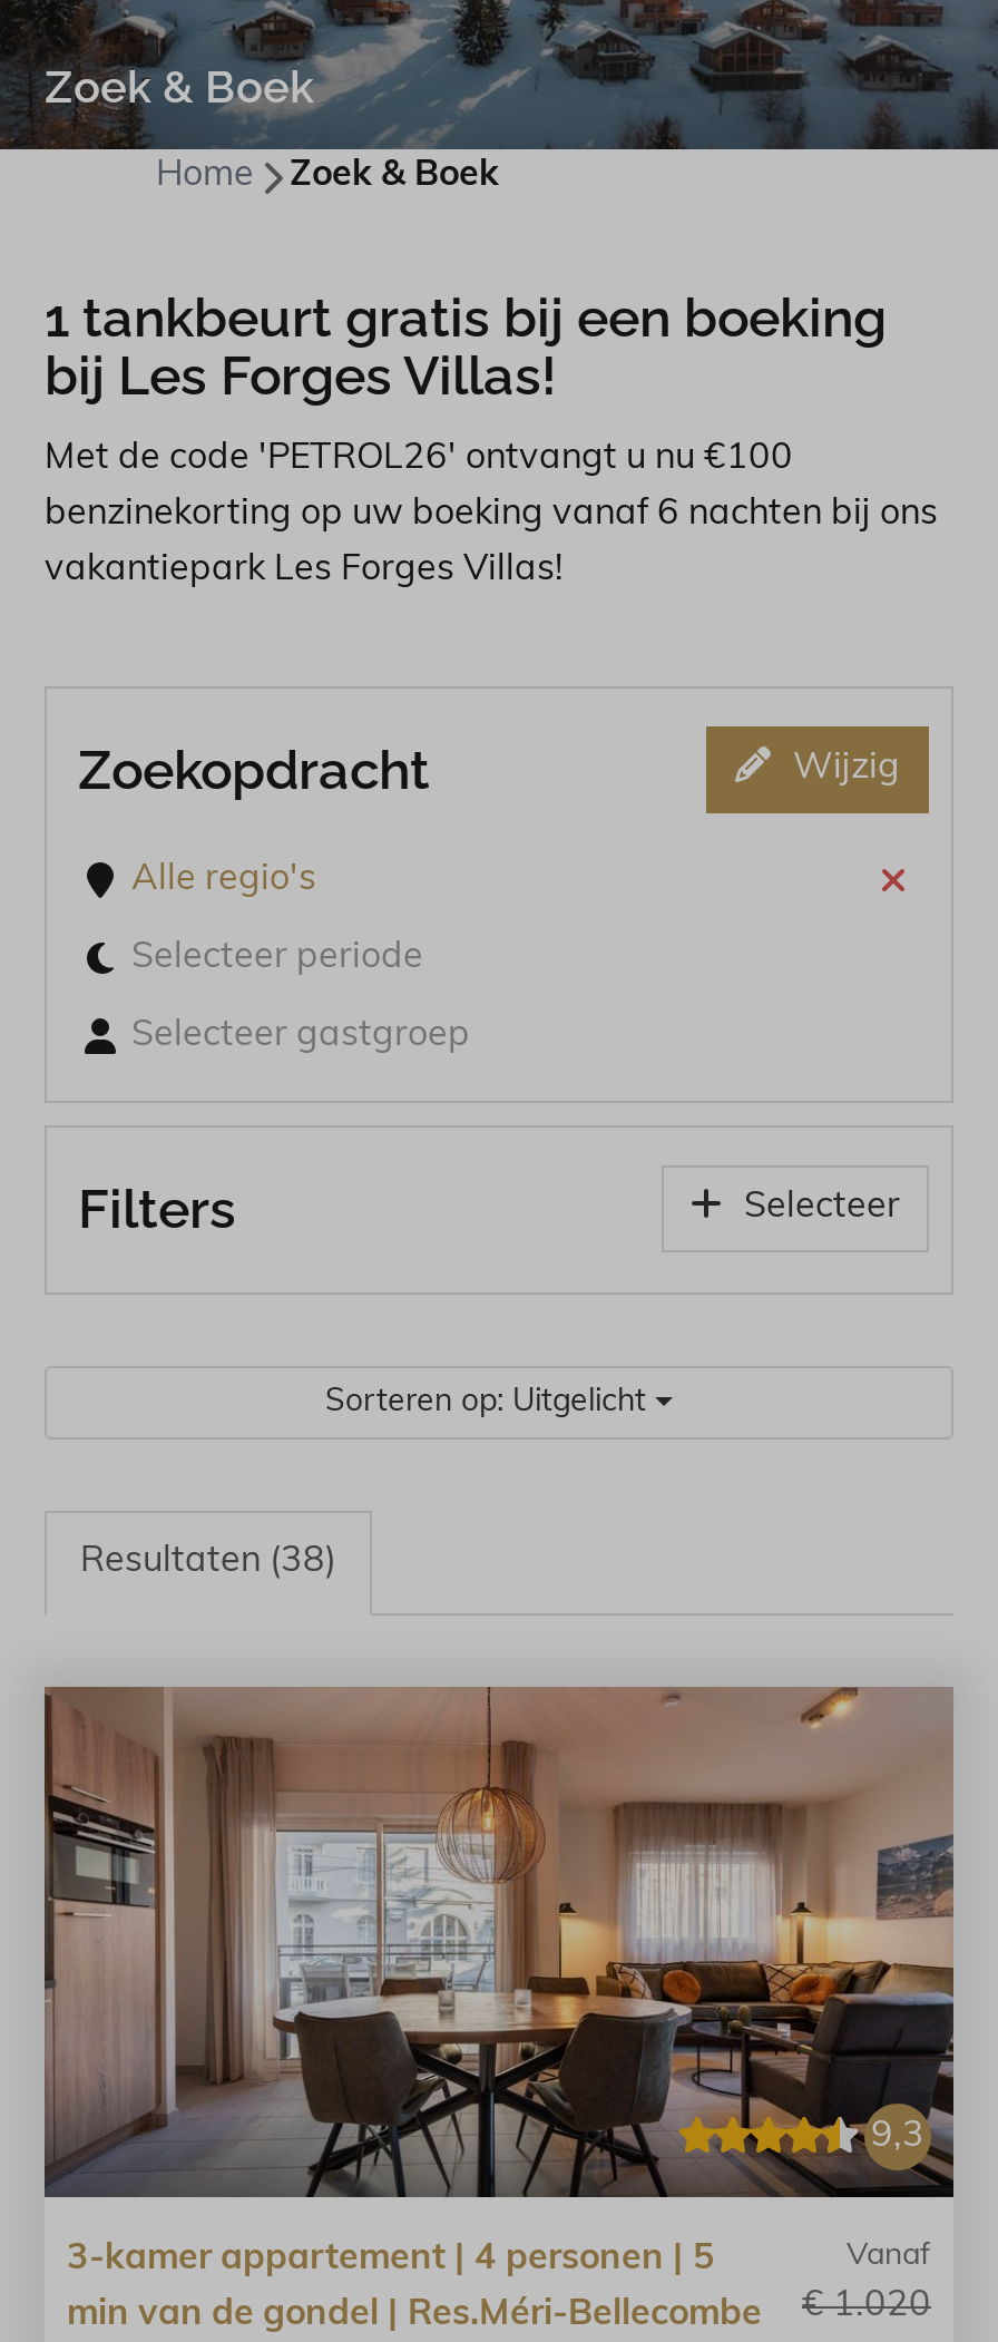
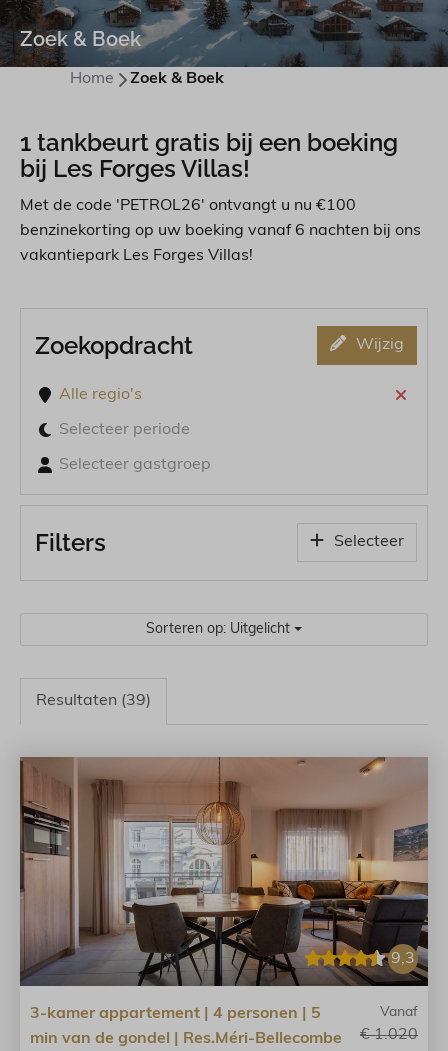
- Resultaten (38)
+ Resultaten (39)
